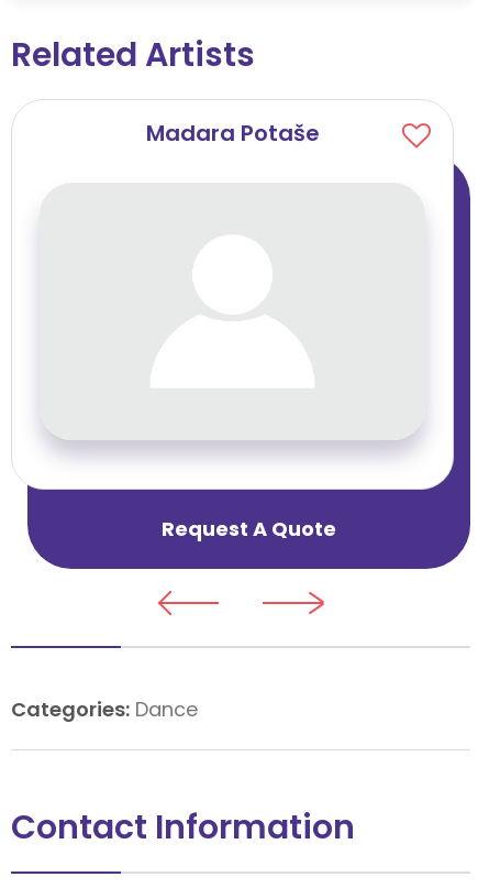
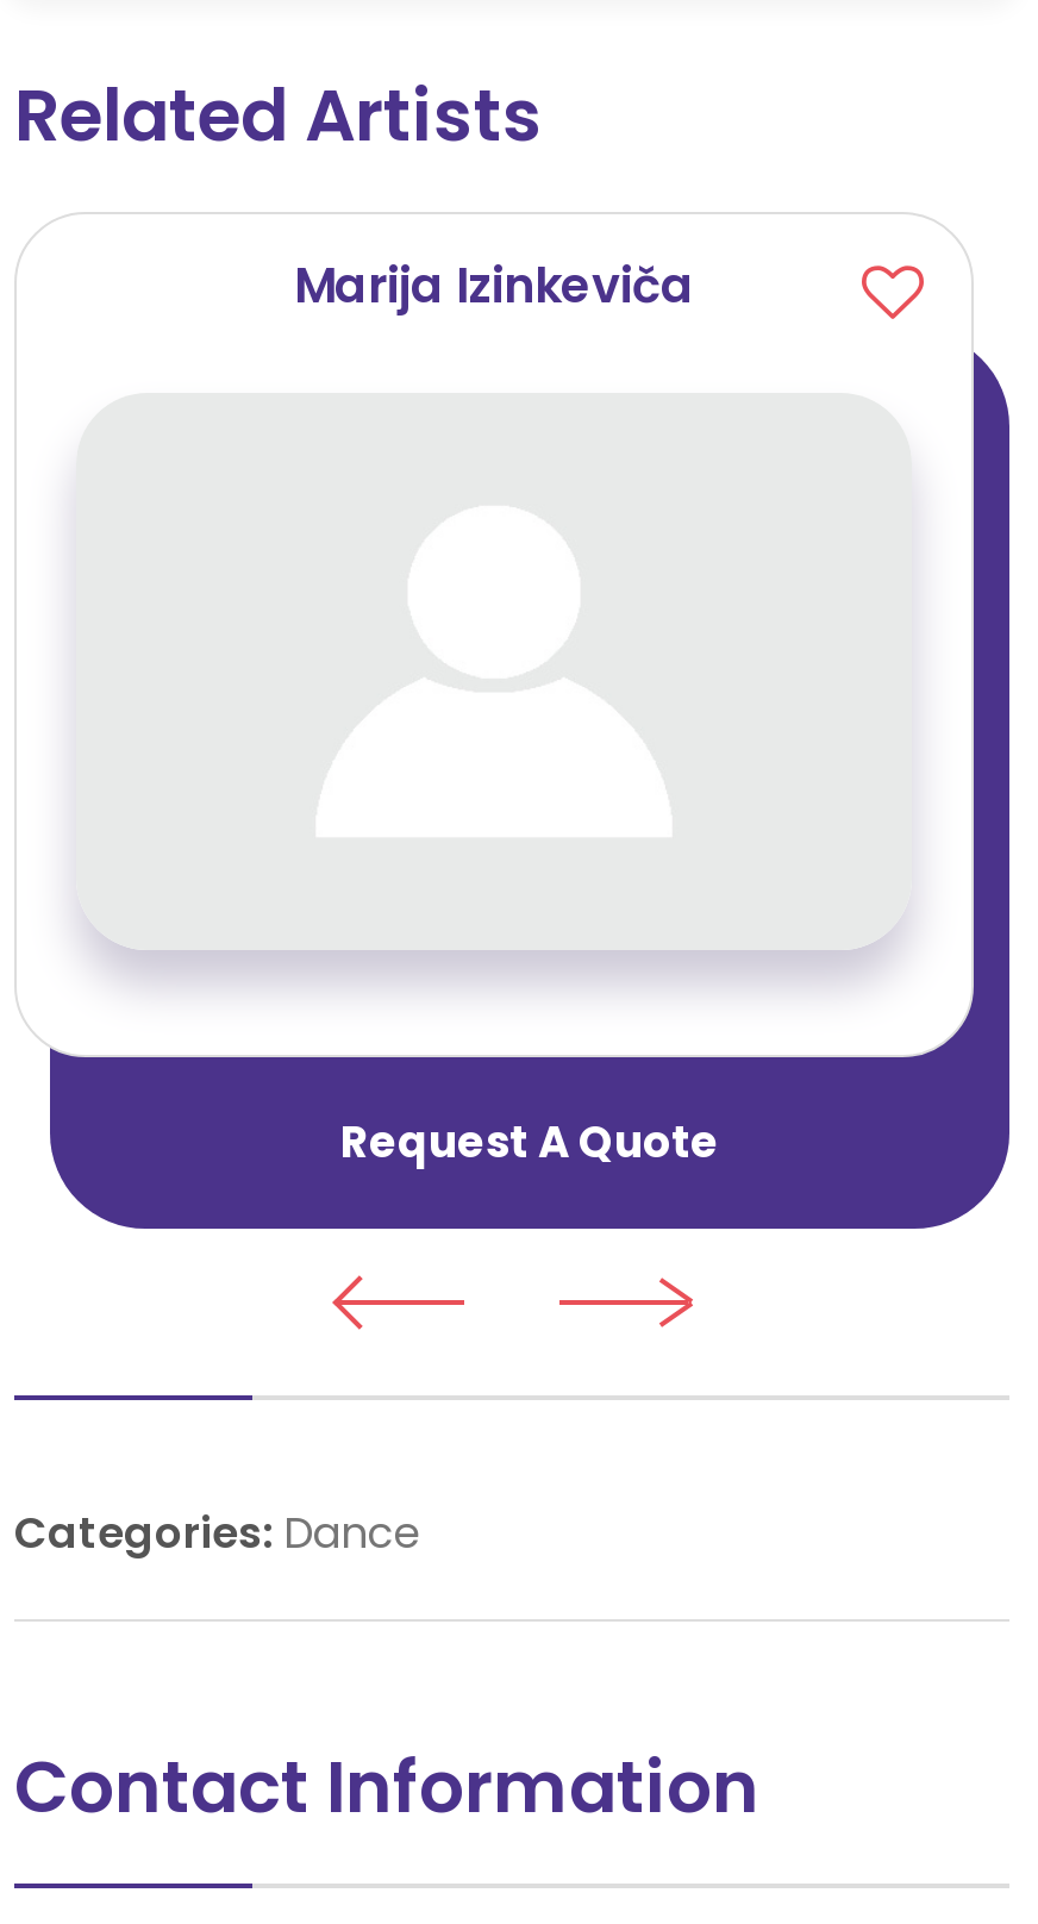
- Madara Potaše
+ Marija Izinkeviča
